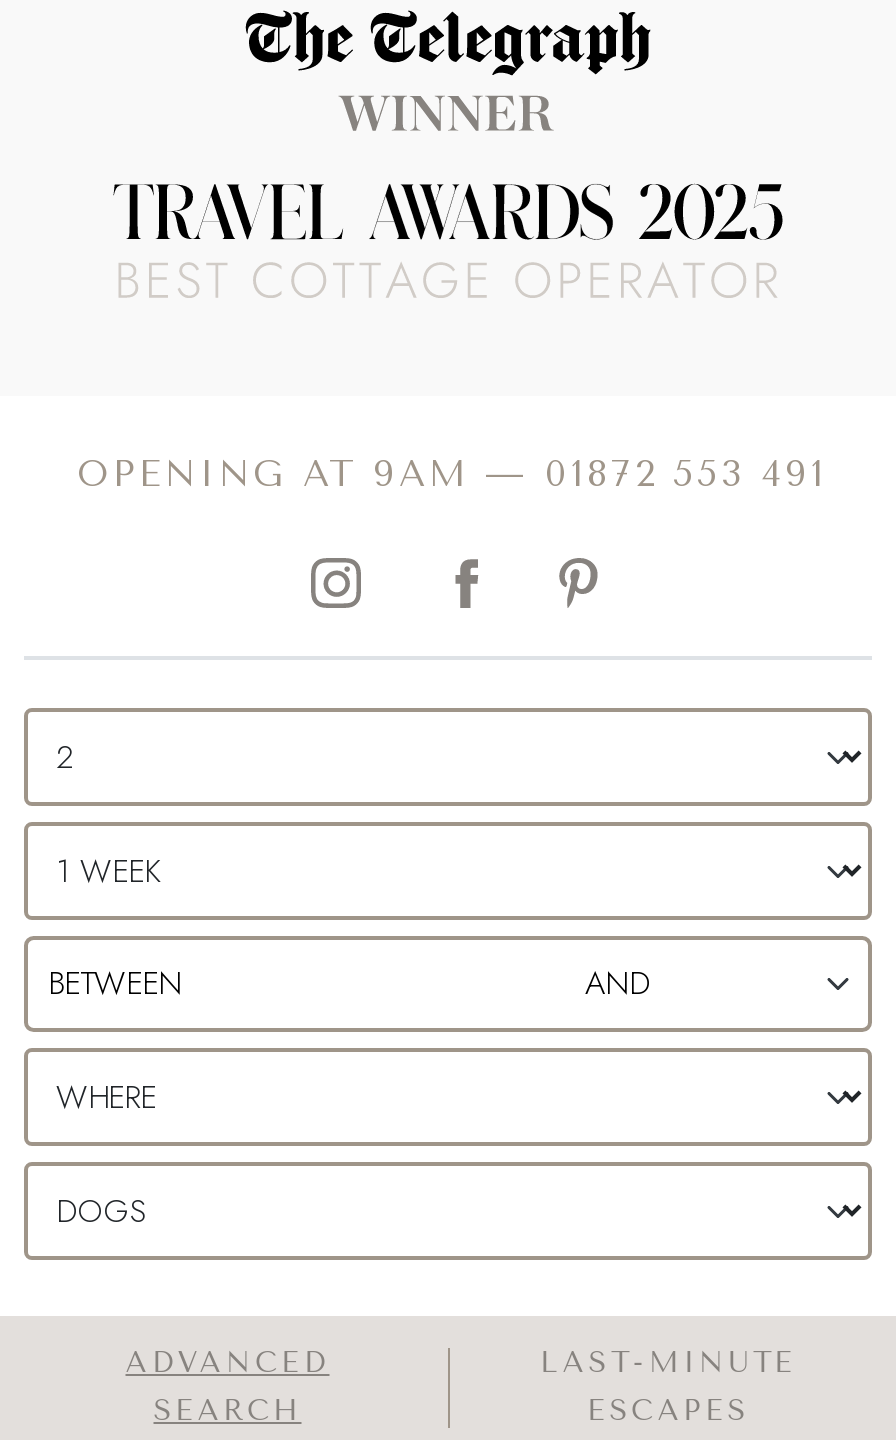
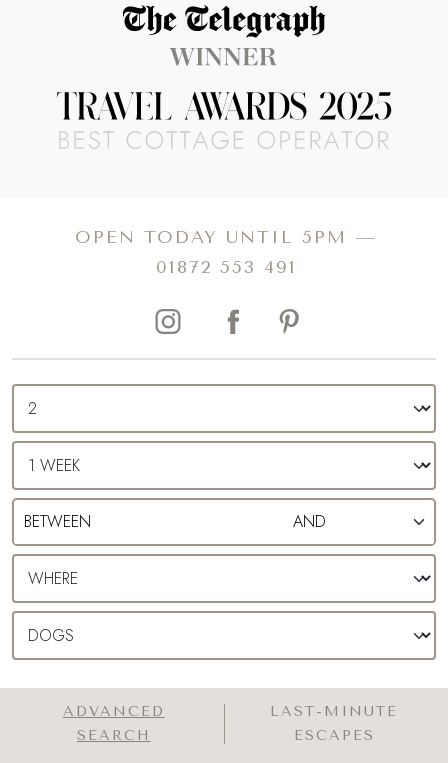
- OPENING AT 9AM — 01872 553 491
+ OPEN TODAY UNTIL 5PM —
+ 01872 553 491
